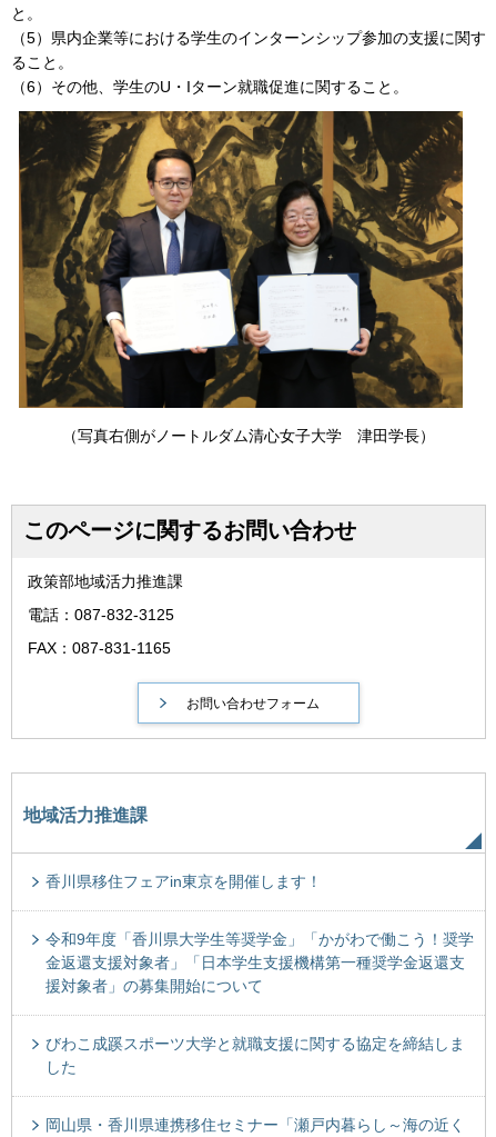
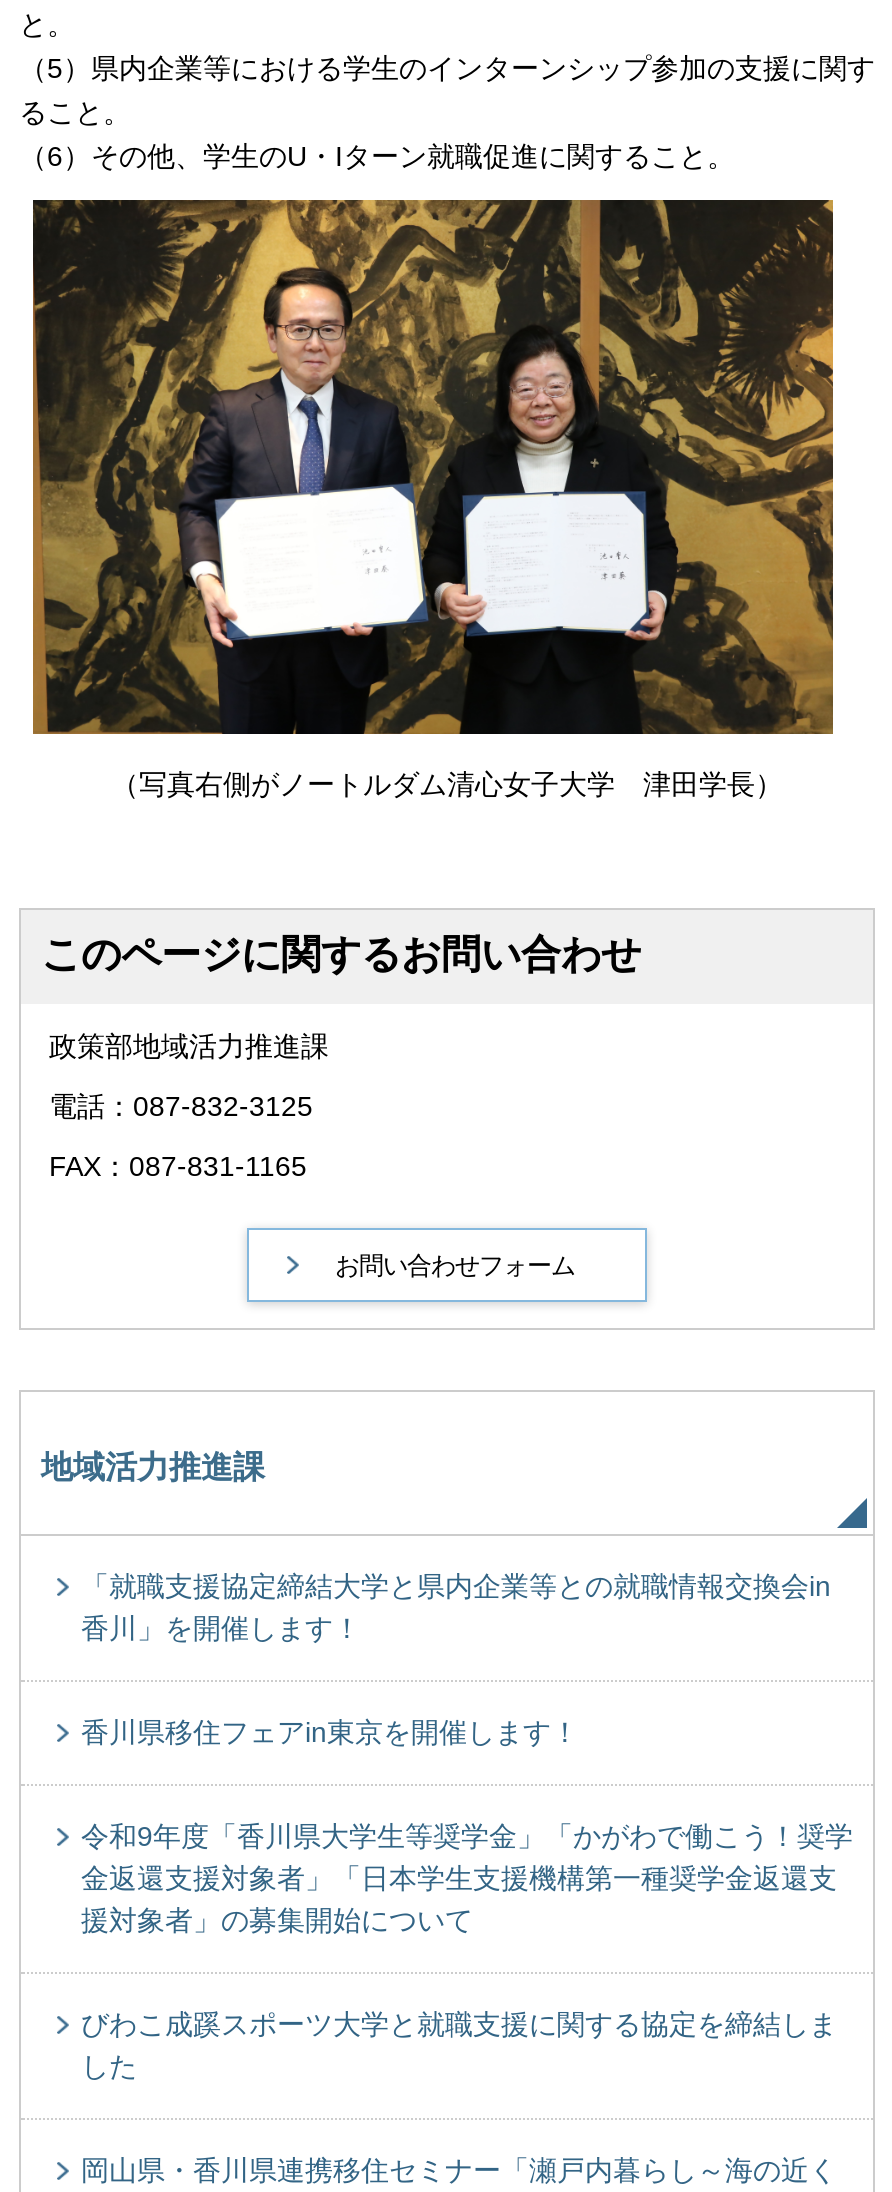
+ 「就職支援協定締結大学と県内企業等との就職情報交換会in
+ 香川」を開催します！
